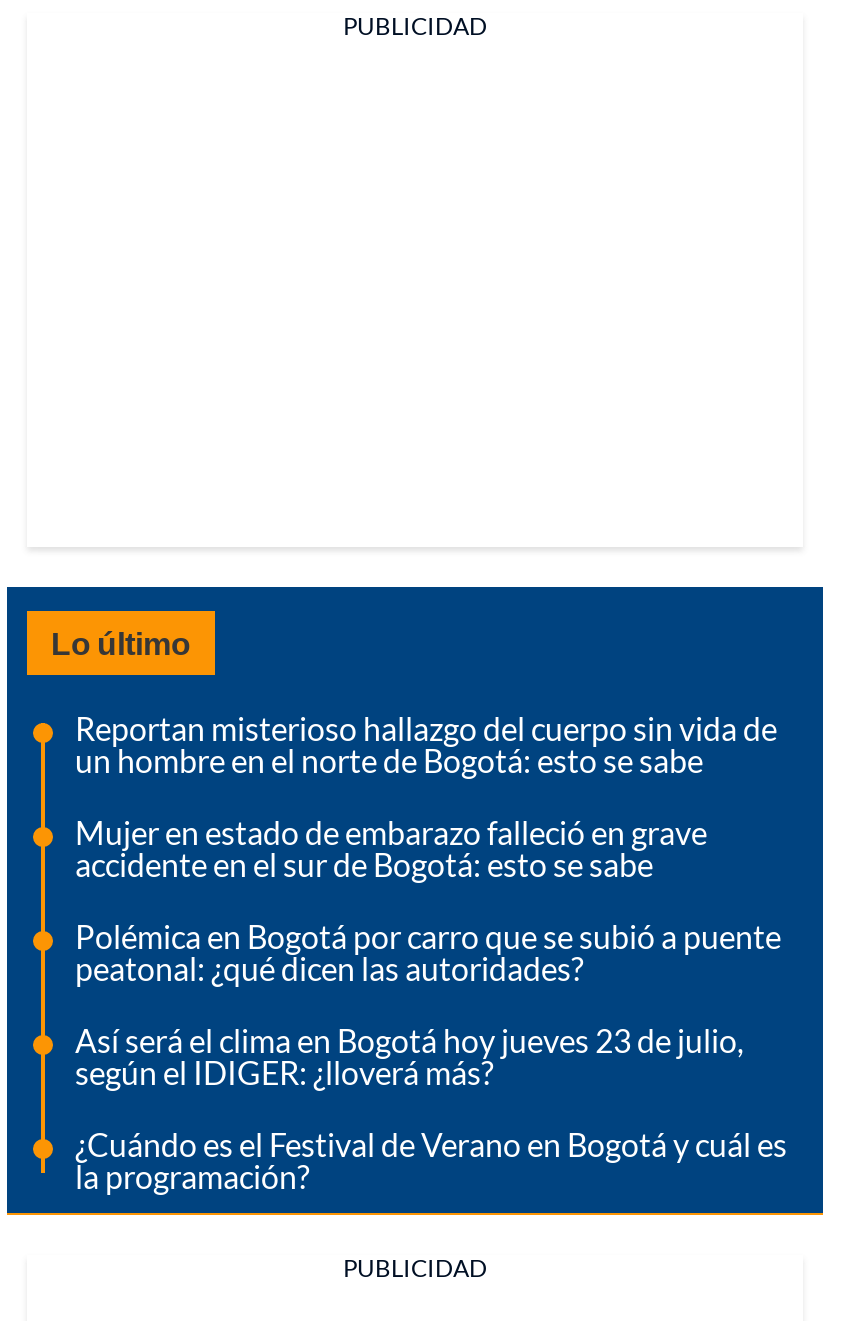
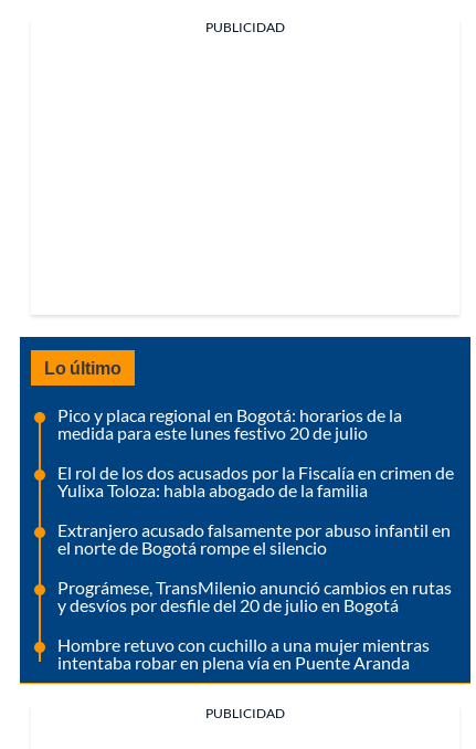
- Reportan misterioso hallazgo del cuerpo sin vida de
- un hombre en el norte de Bogotá: esto se sabe
+ Pico y placa regional en Bogotá: horarios de la
+ medida para este lunes festivo 20 de julio

- Mujer en estado de embarazo falleció en grave
- accidente en el sur de Bogotá: esto se sabe
+ El rol de los dos acusados por la Fiscalía en crimen de
+ Yulixa Toloza: habla abogado de la familia

- Polémica en Bogotá por carro que se subió a puente
- peatonal: ¿qué dicen las autoridades?
+ Extranjero acusado falsamente por abuso infantil en
+ el norte de Bogotá rompe el silencio

- Así será el clima en Bogotá hoy jueves 23 de julio,
- según el IDIGER: ¿lloverá más?
+ Prográmese, TransMilenio anunció cambios en rutas
+ y desvíos por desfile del 20 de julio en Bogotá

- ¿Cuándo es el Festival de Verano en Bogotá y cuál es
- la programación?
+ Hombre retuvo con cuchillo a una mujer mientras
+ intentaba robar en plena vía en Puente Aranda
